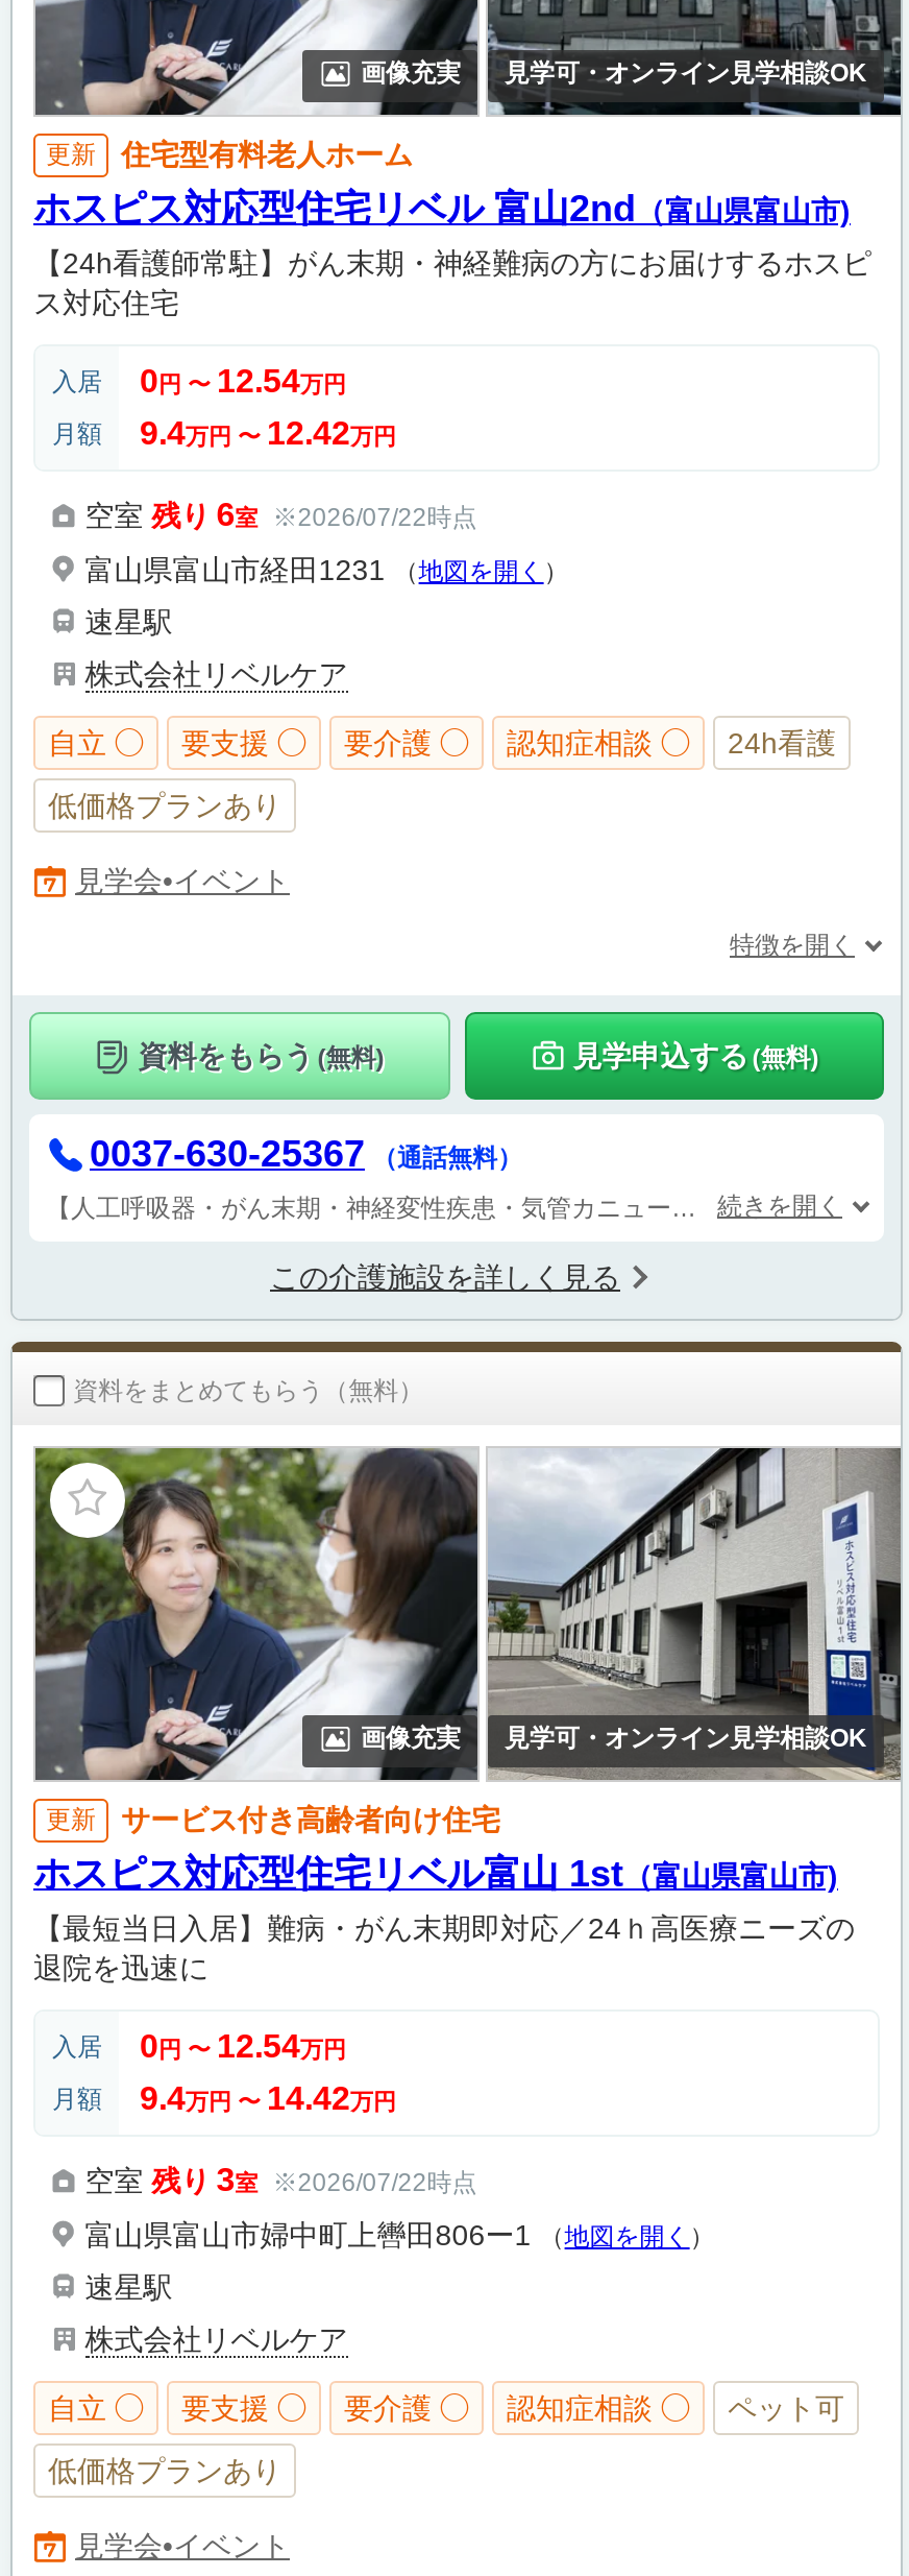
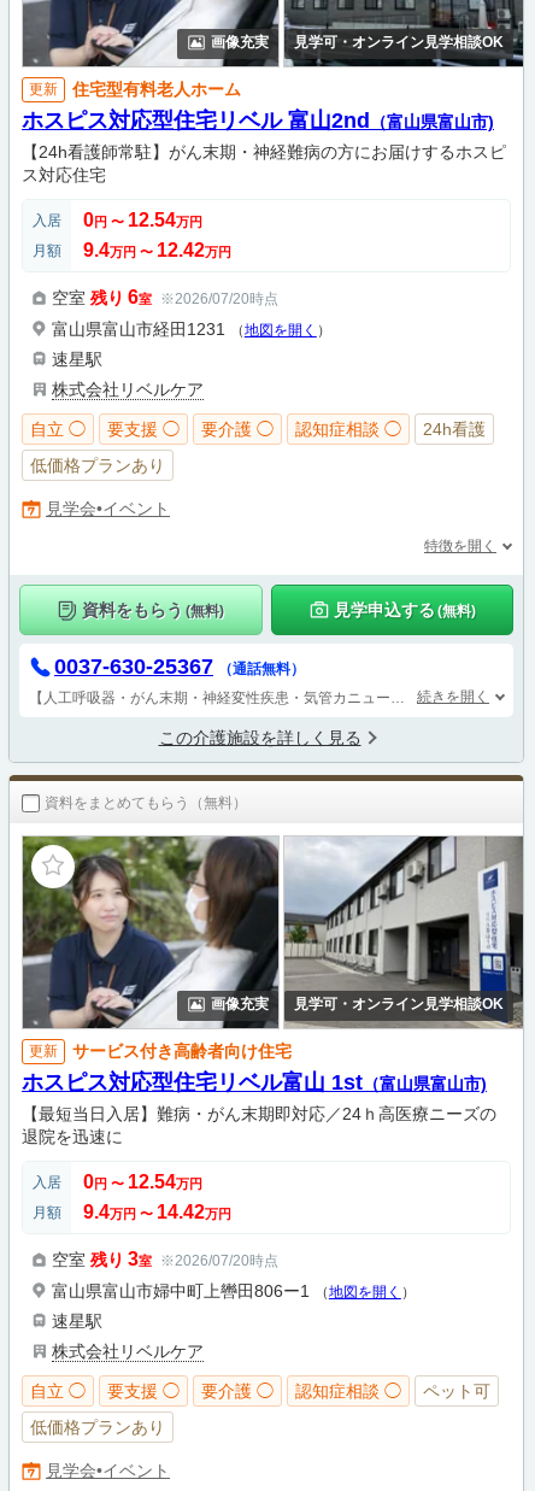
- 空室残り 6室 ※2026/07/22時点
+ 空室残り 6室 ※2026/07/20時点

- 空室残り 3室 ※2026/07/22時点
+ 空室残り 3室 ※2026/07/20時点
